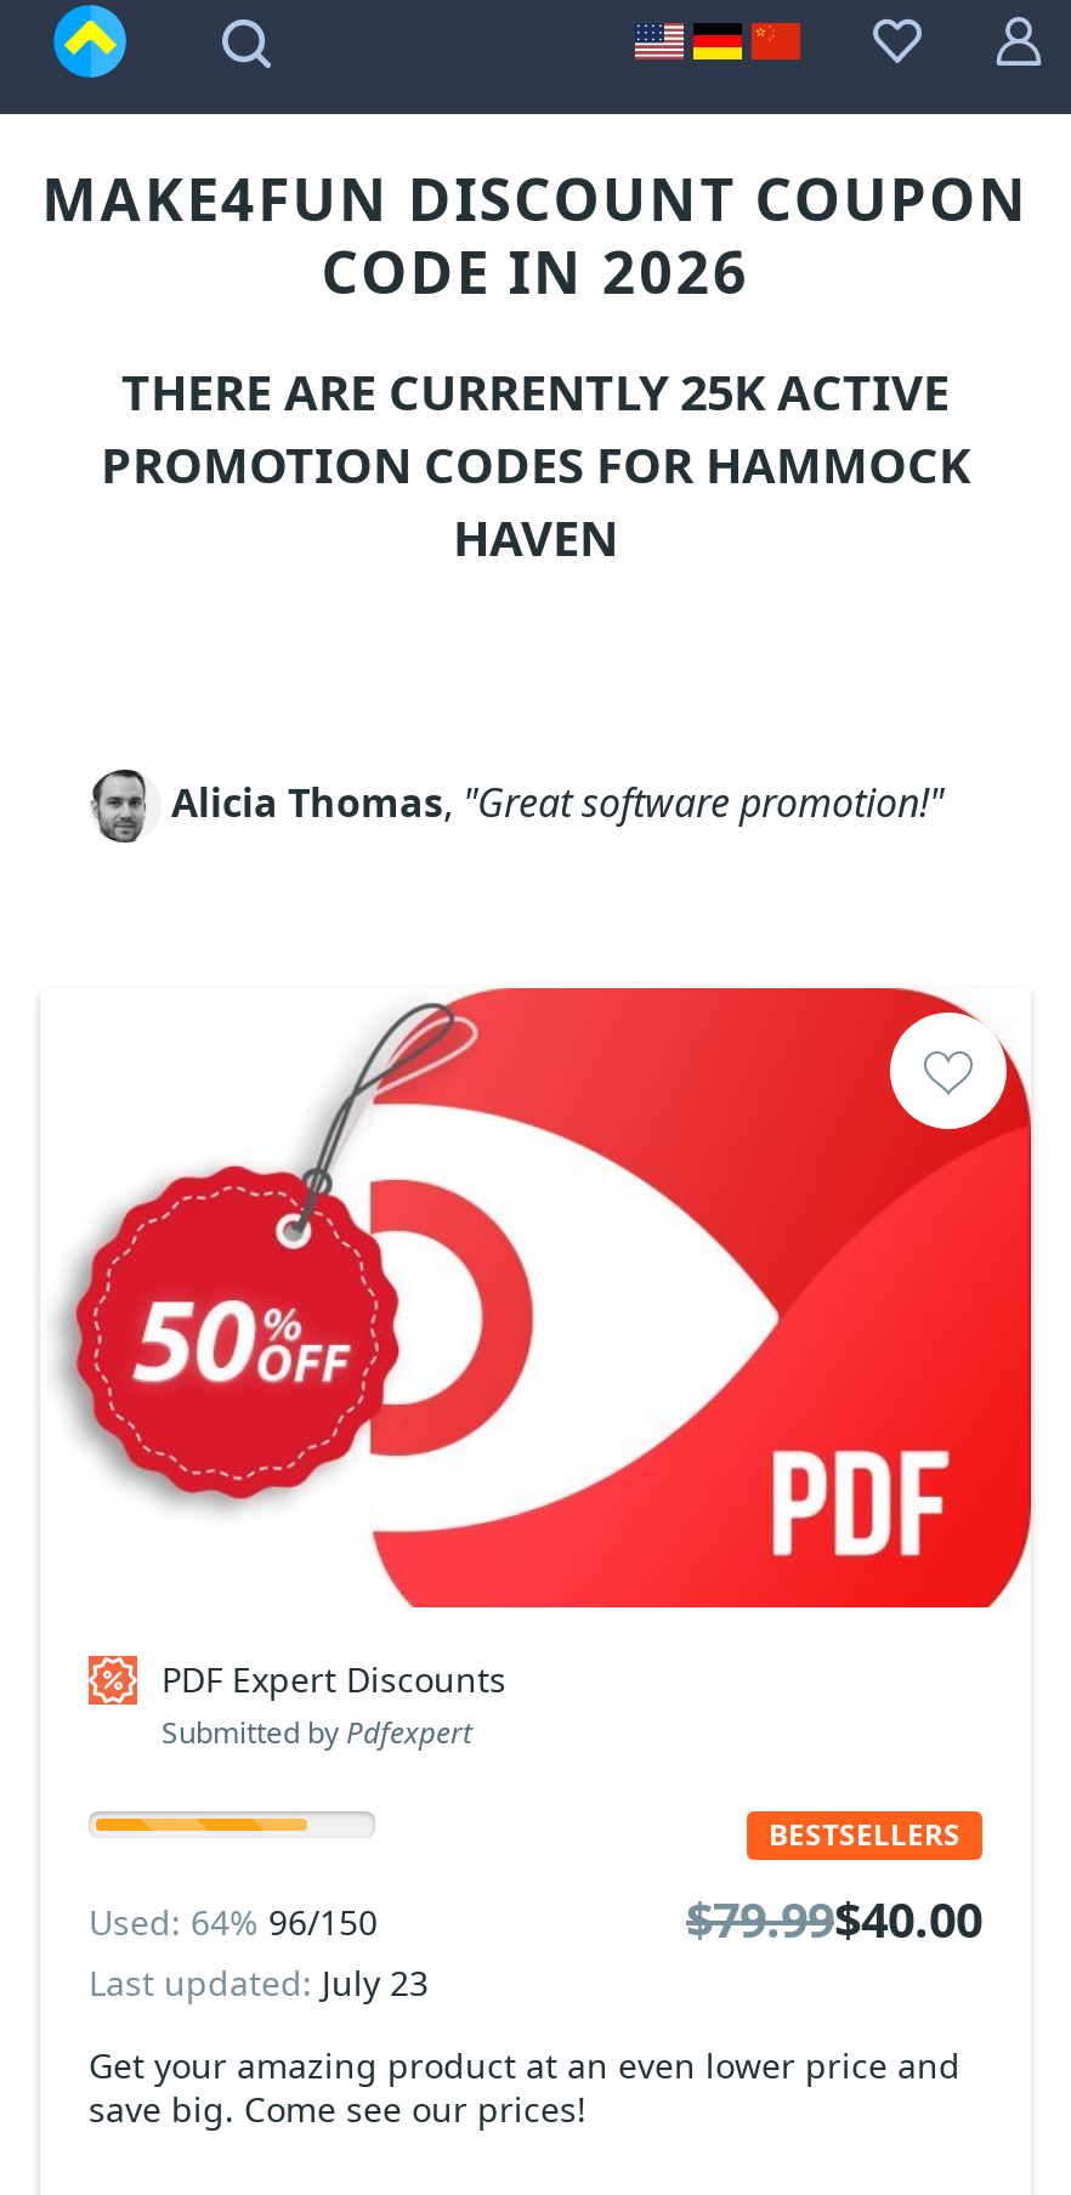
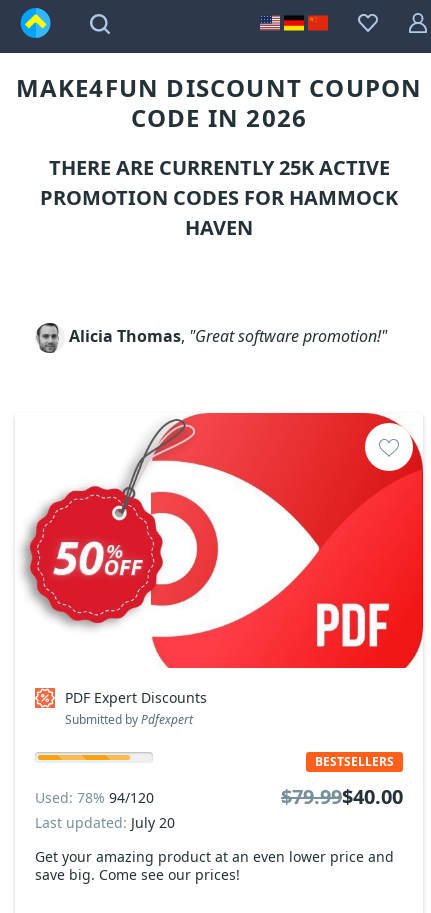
- Used: 64% 96/150
+ Used: 78% 94/120

- Last updated: July 23
+ Last updated: July 20
